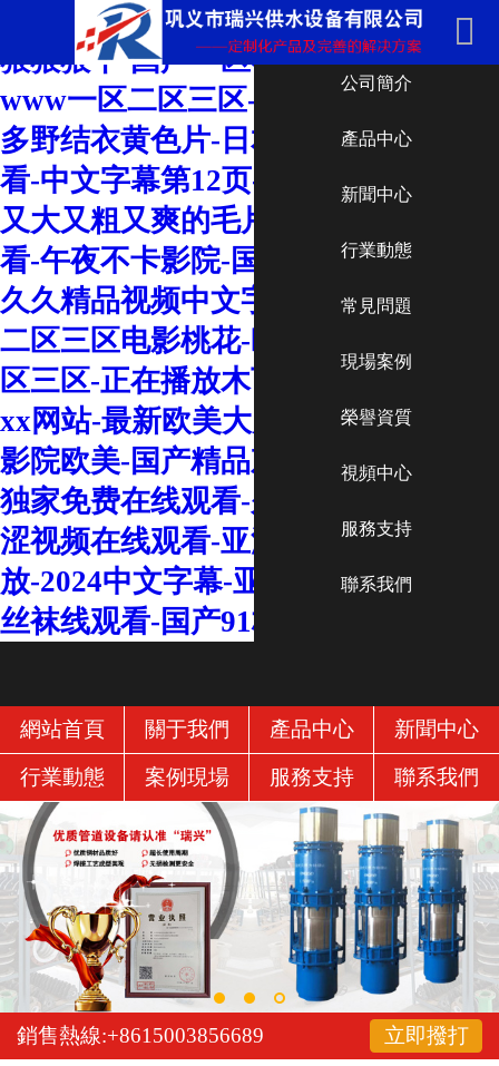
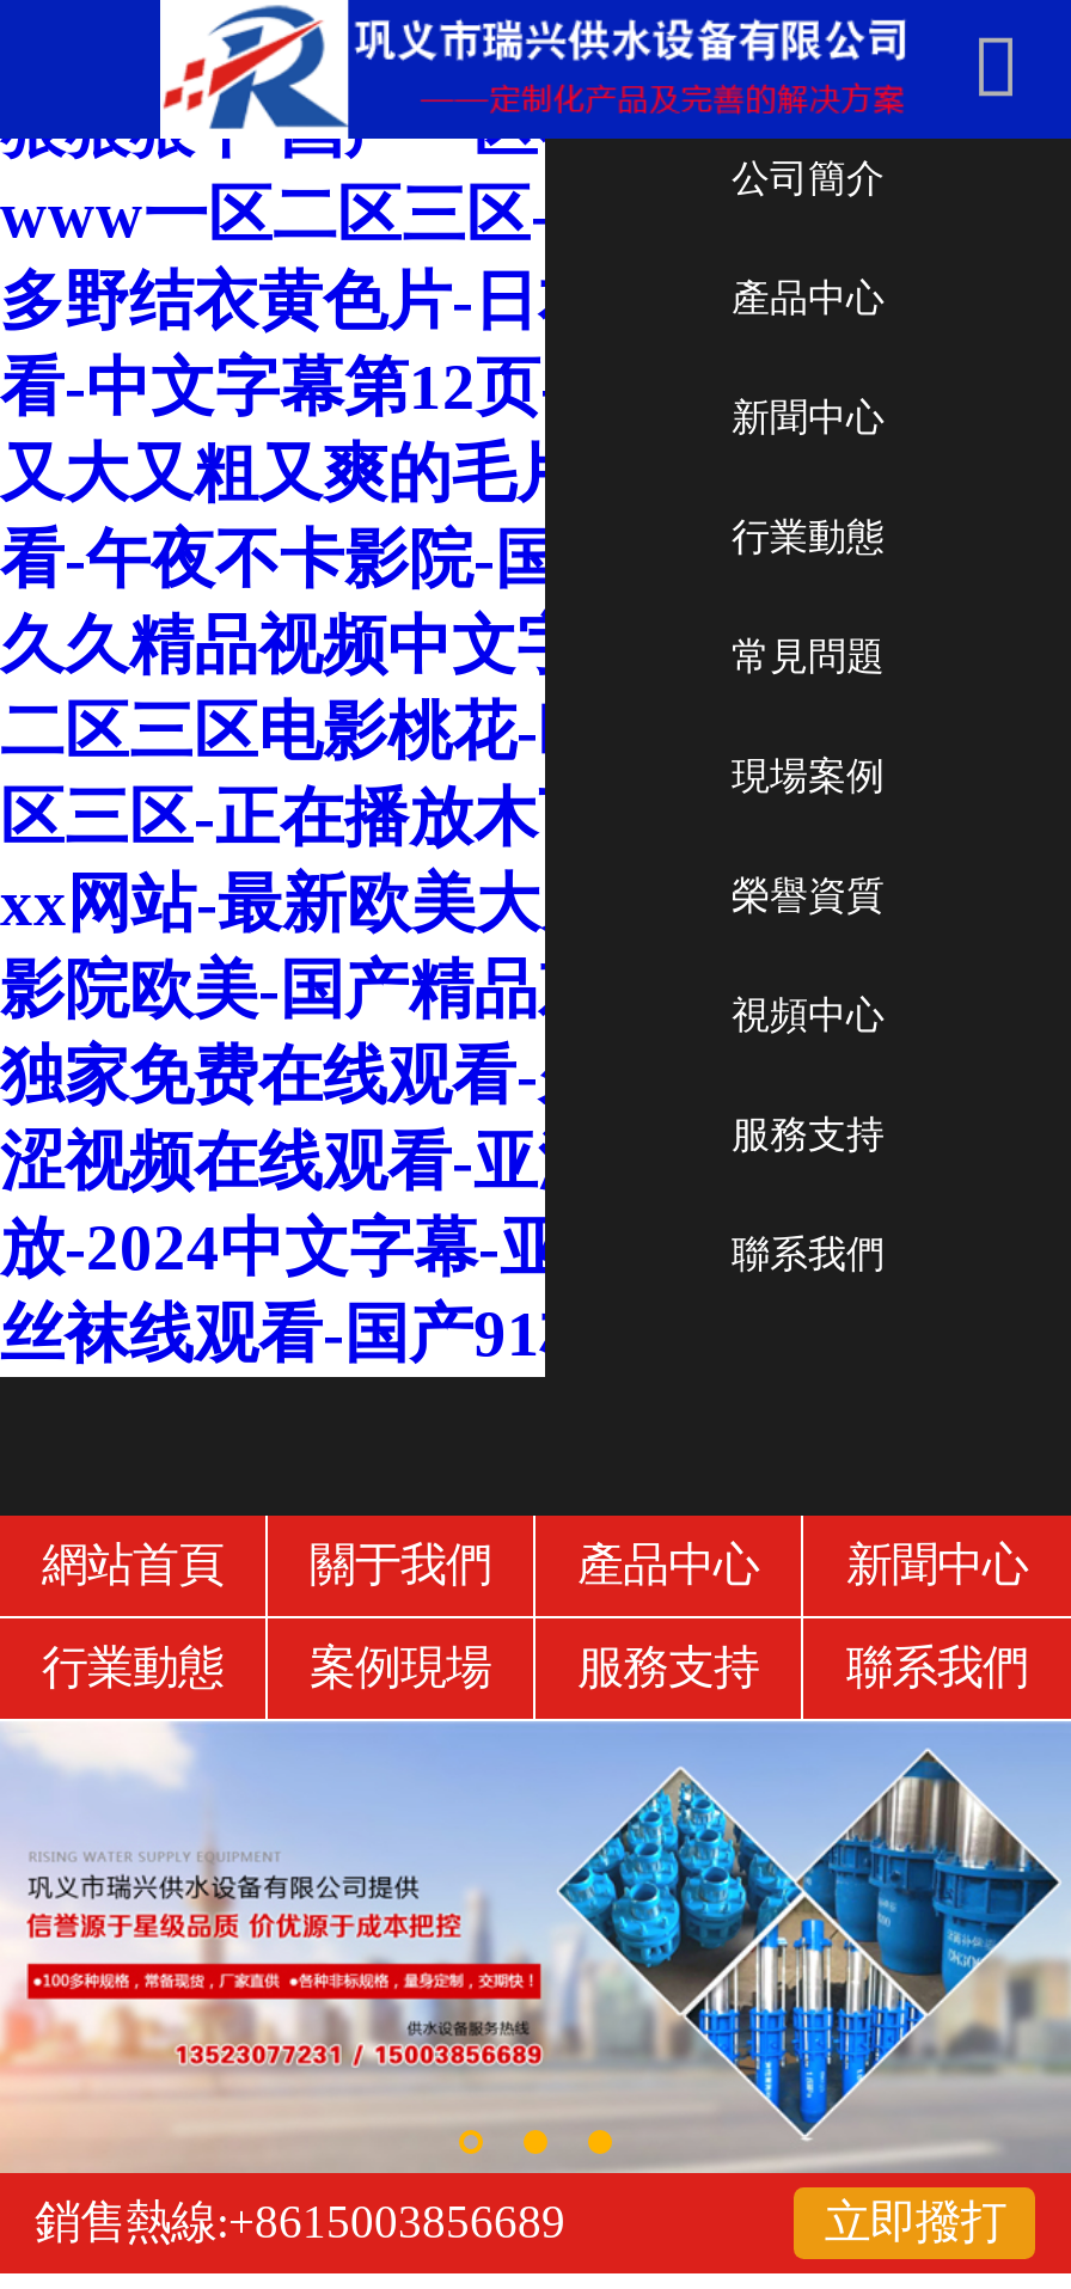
- [image]
+ [image]
